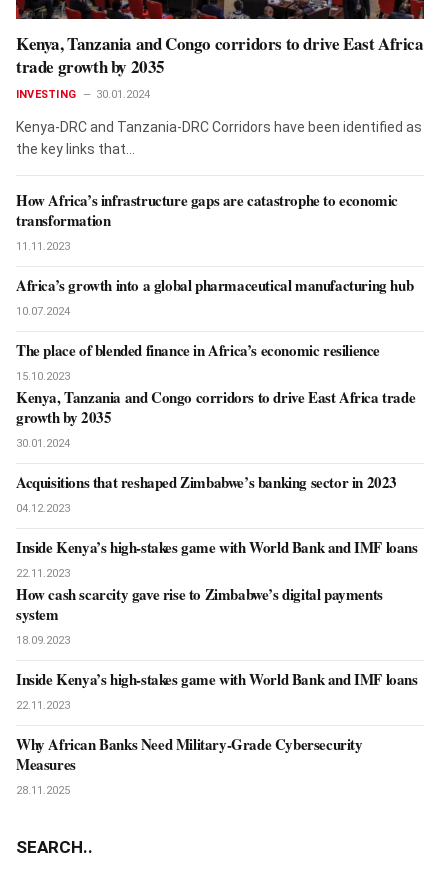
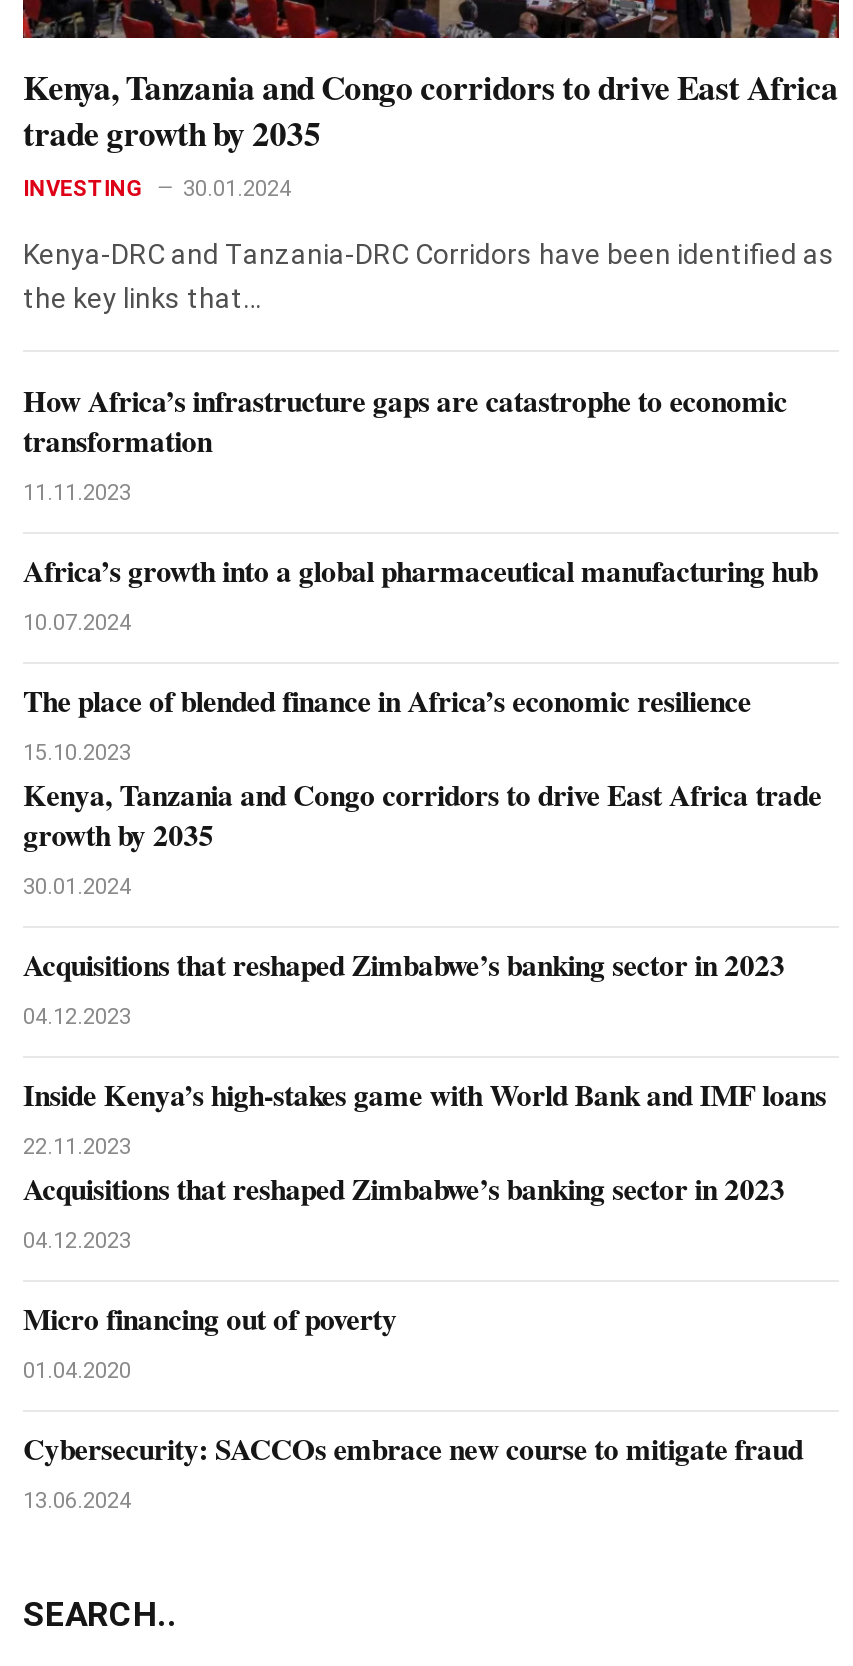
- How cash scarcity gave rise to Zimbabwe’s digital payments
- system
- 18.09.2023
+ Acquisitions that reshaped Zimbabwe’s banking sector in 2023
+ 04.12.2023

- Inside Kenya’s high-stakes game with World Bank and IMF loans
- 22.11.2023
+ Micro financing out of poverty
+ 01.04.2020

- Why African Banks Need Military-Grade Cybersecurity
- Measures
- 28.11.2025
+ Cybersecurity: SACCOs embrace new course to mitigate fraud
+ 13.06.2024
